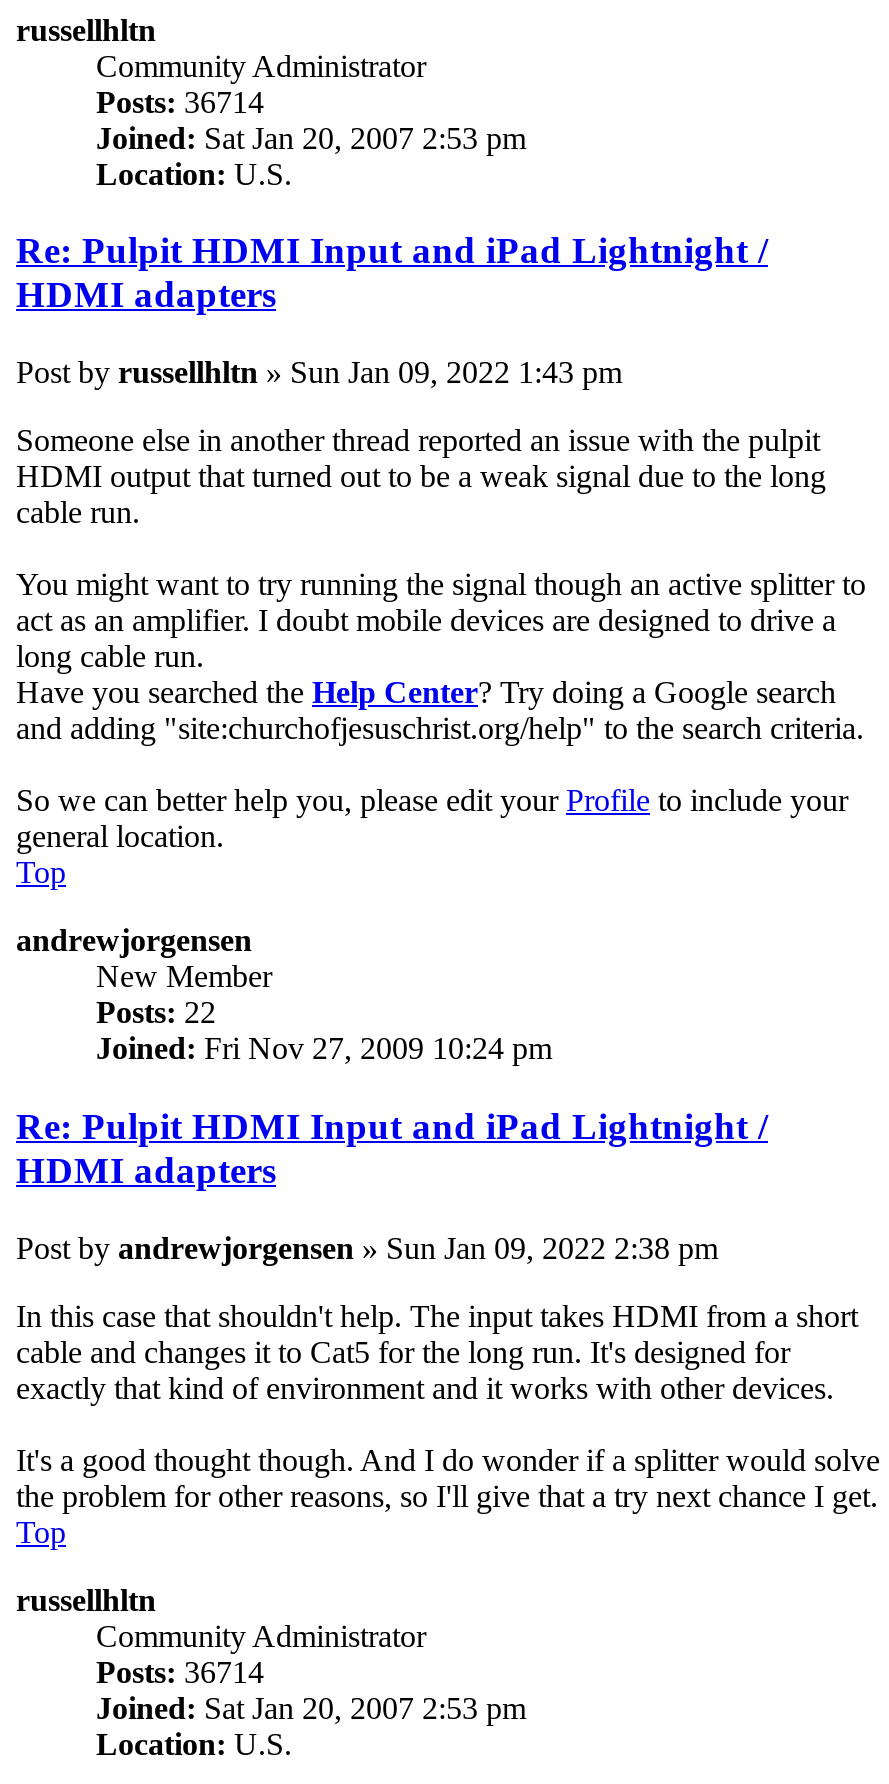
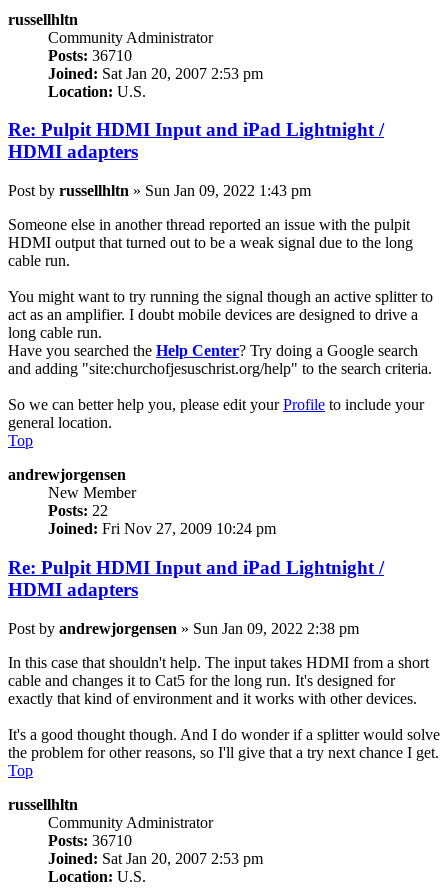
- Posts: 36714
+ Posts: 36710

- Posts: 36714
+ Posts: 36710
